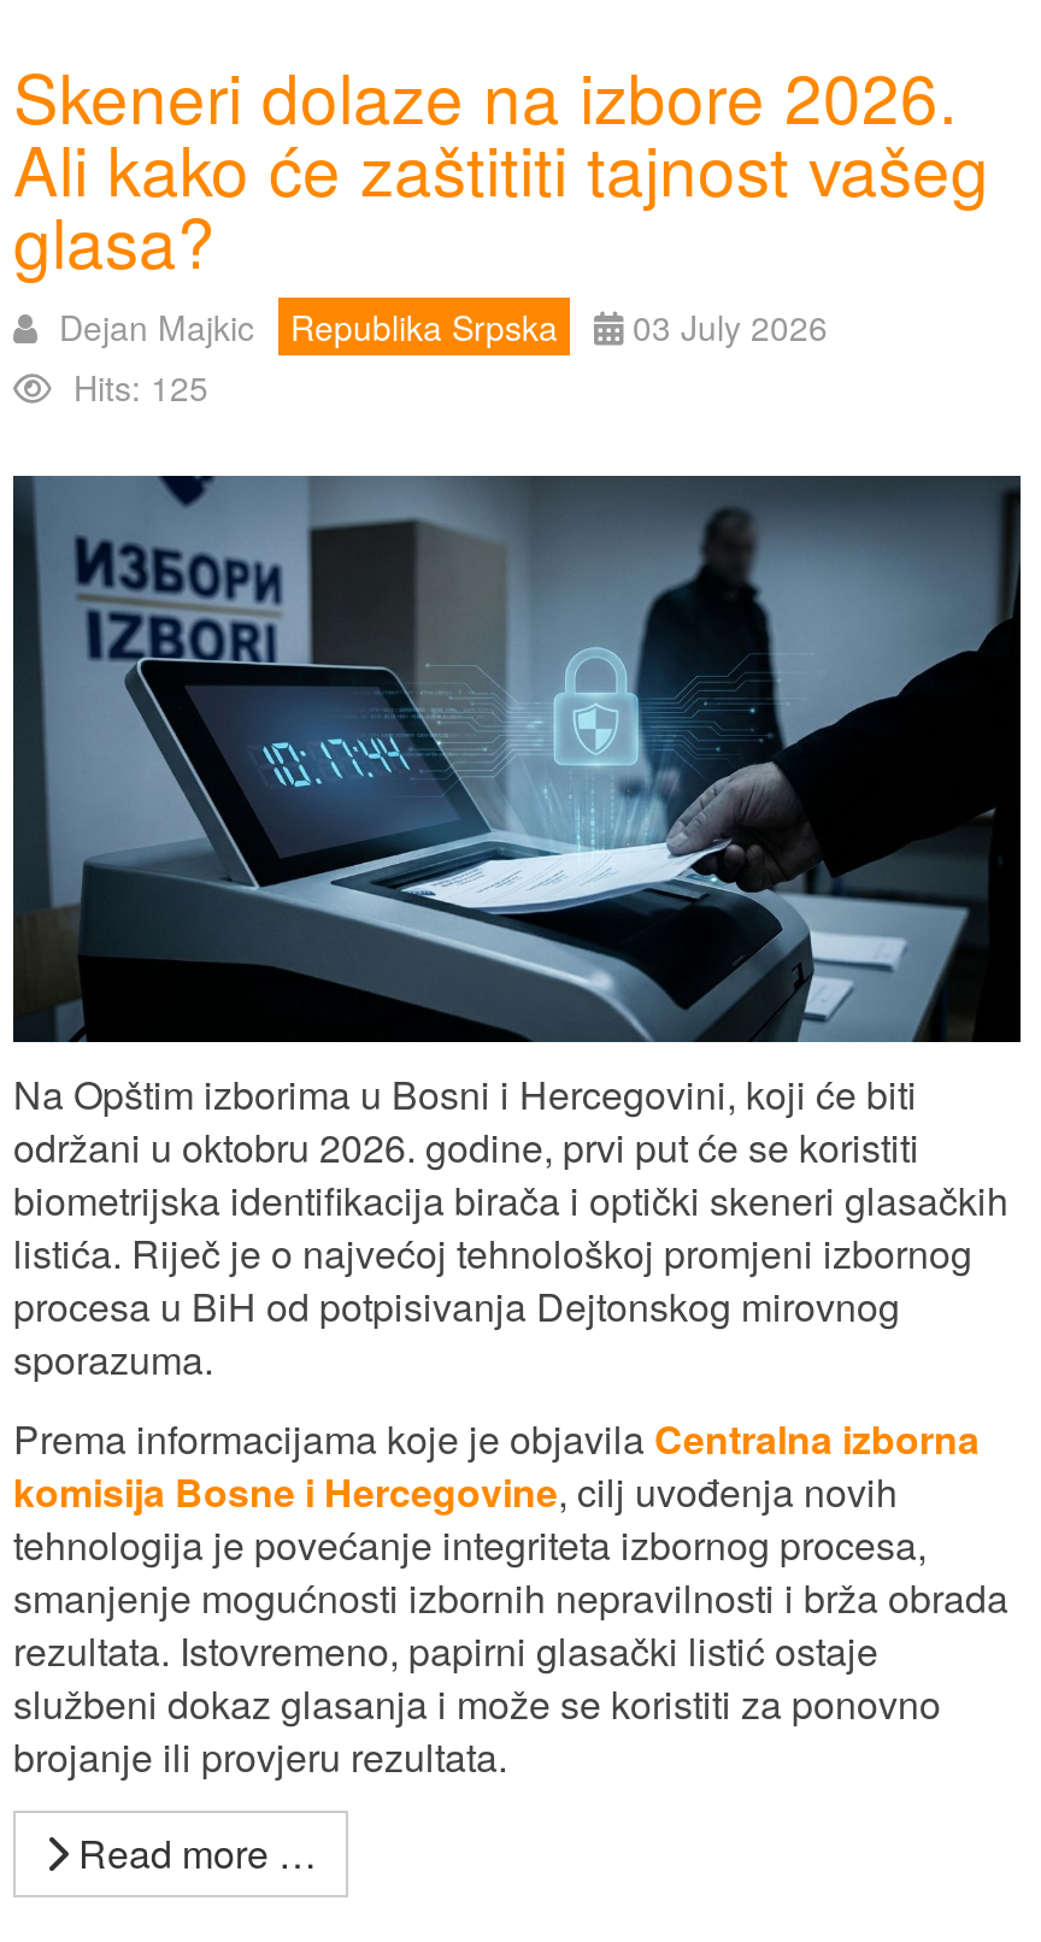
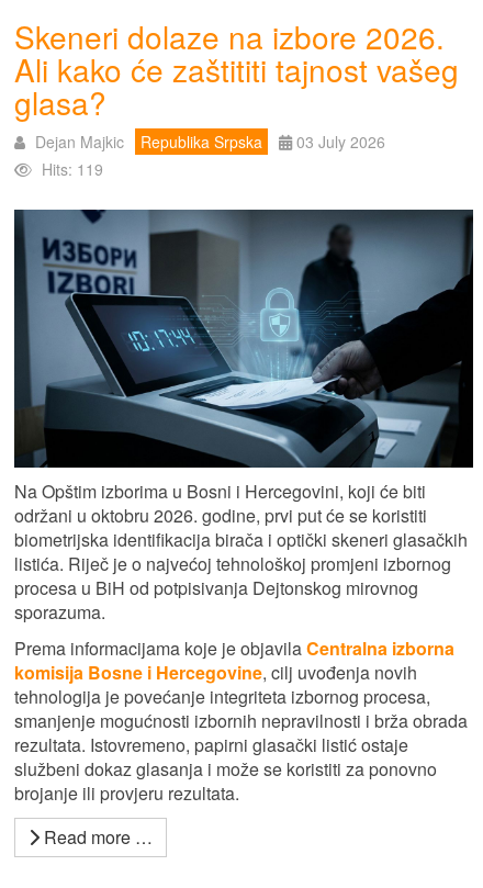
- Hits: 125
+ Hits: 119
